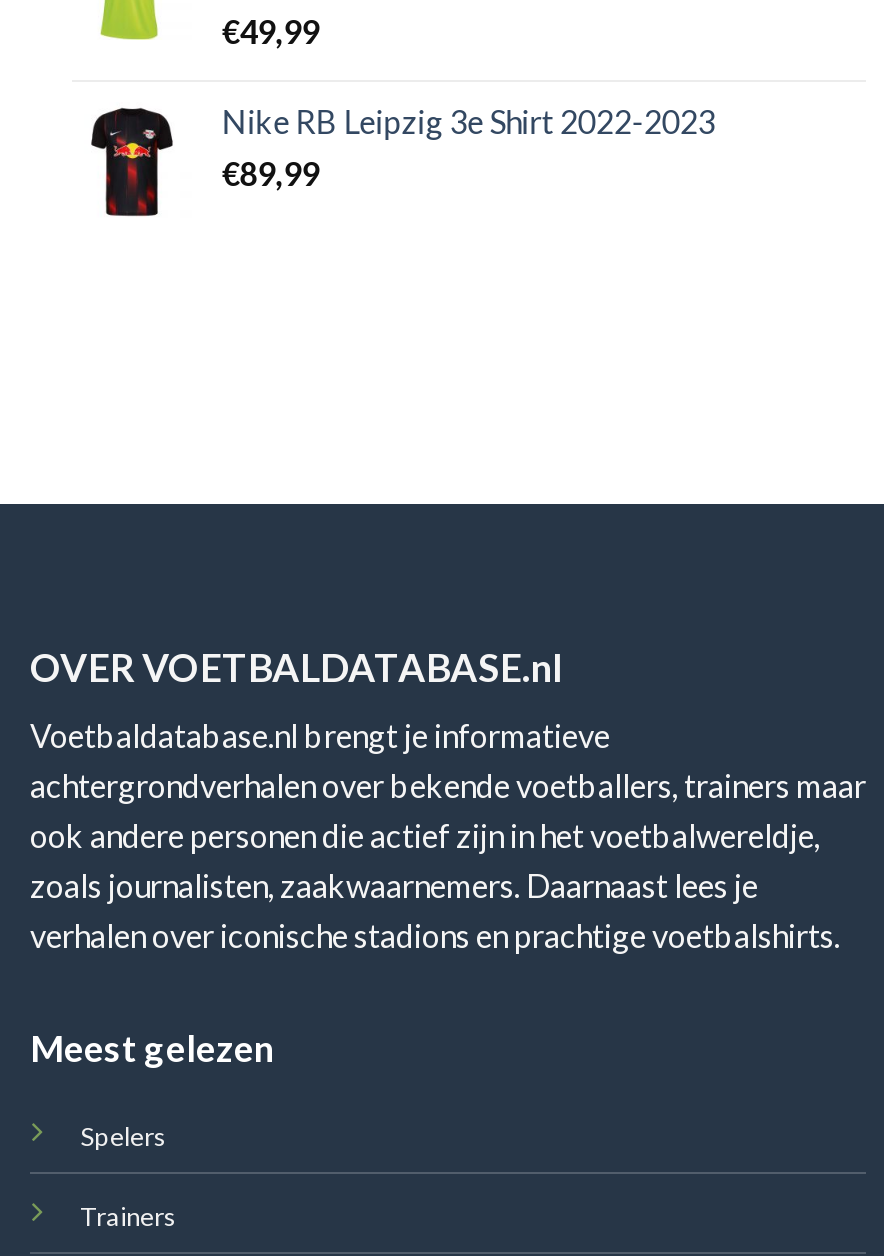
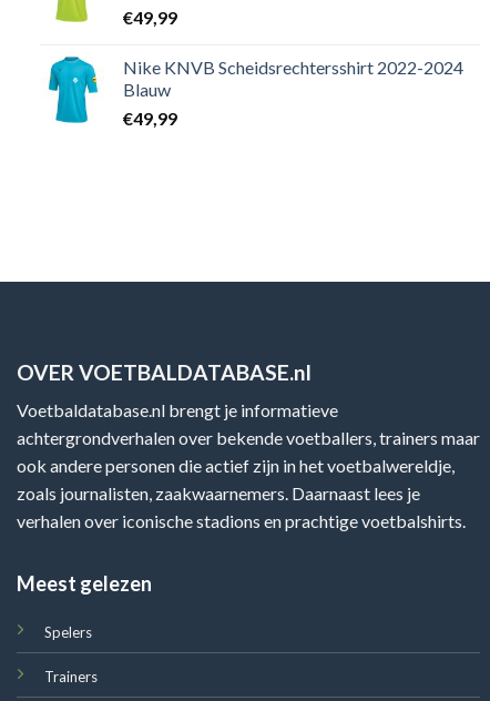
- [image]
- Nike RB Leipzig 3e Shirt 2022-2023
- €89,99
+ [image]
+ Nike KNVB Scheidsrechtersshirt 2022-2024
+ Blauw
+ €49,99
